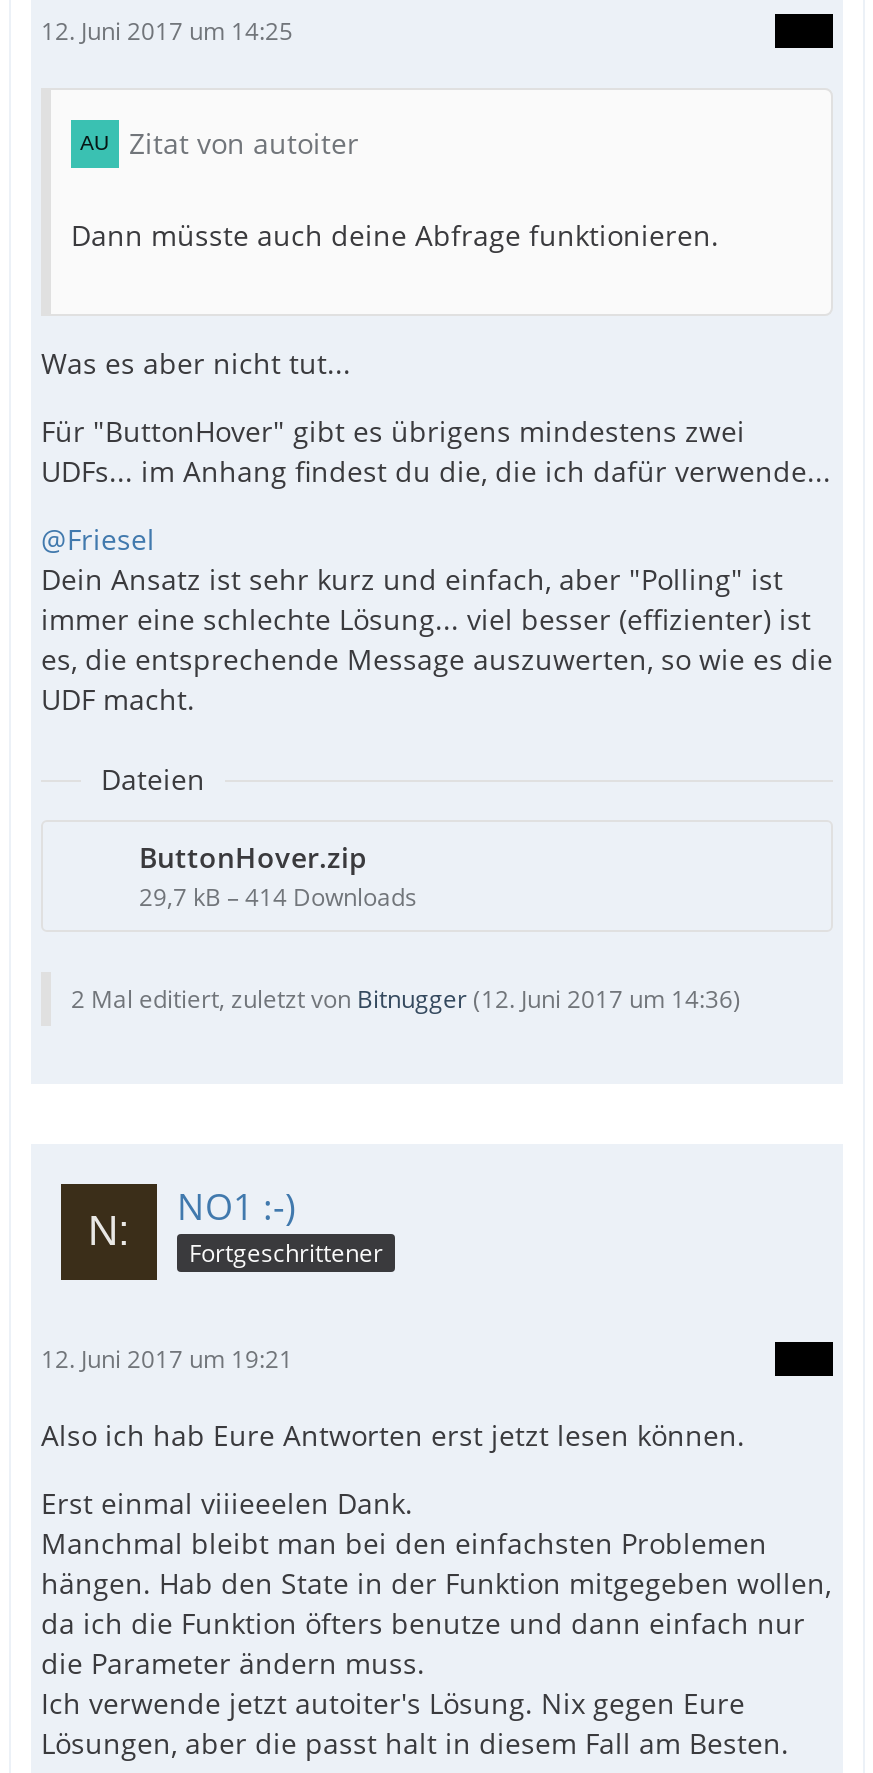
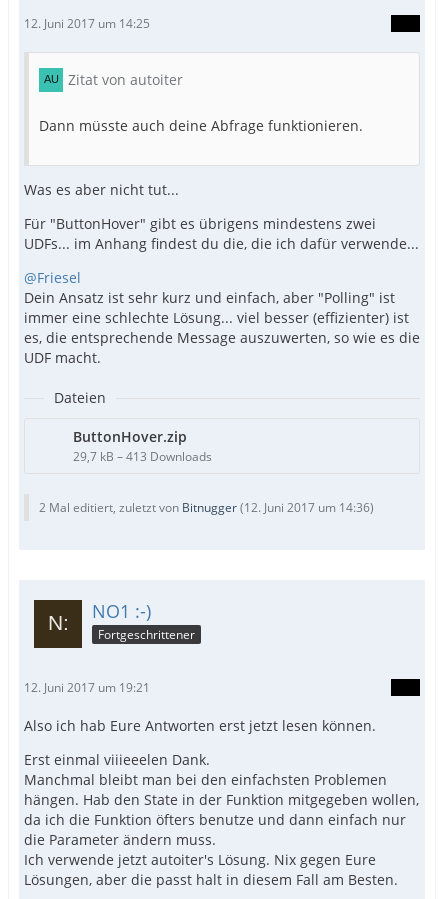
- 29,7 kB – 414 Downloads
+ 29,7 kB – 413 Downloads
